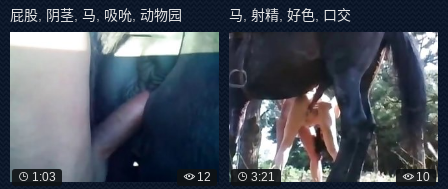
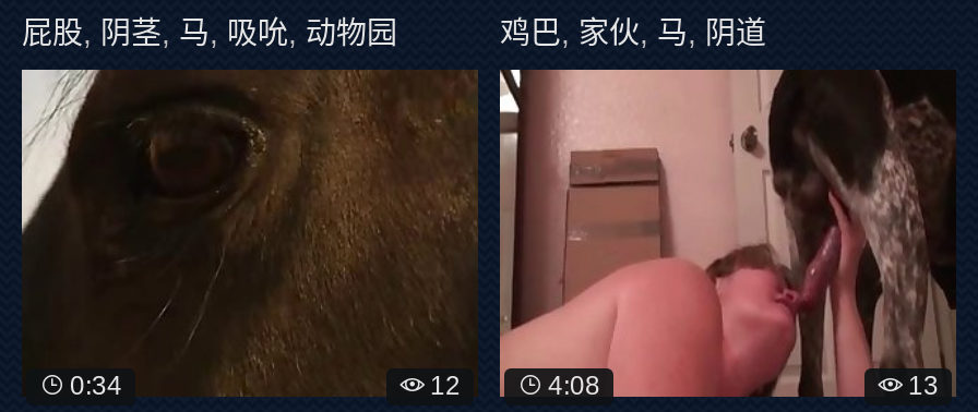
- 马,射精,好色,口交
+ 鸡巴,家伙,马,阴道

- [image]
- 1:03
+ [image]
+ 0:34

- [image]
- 3:21
- 10
+ [image]
+ 4:08
+ 13
